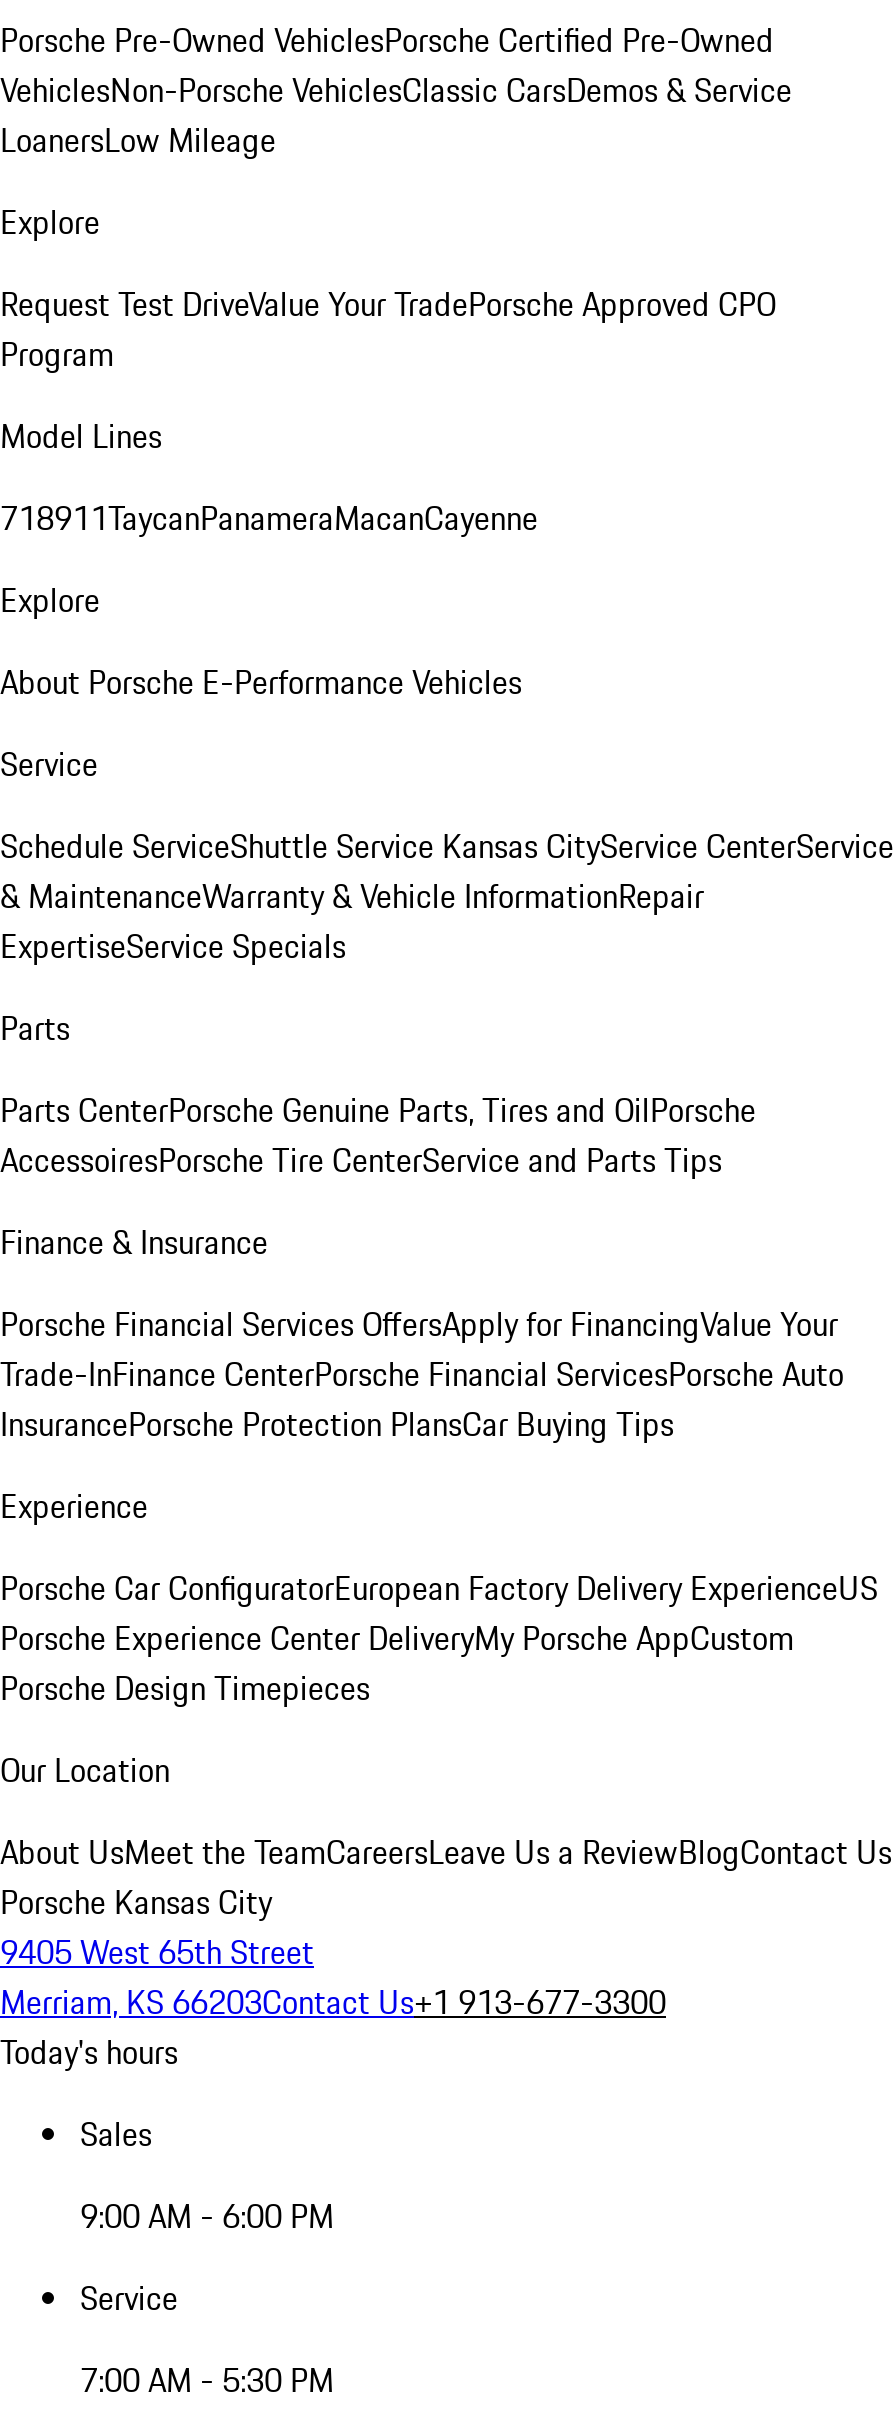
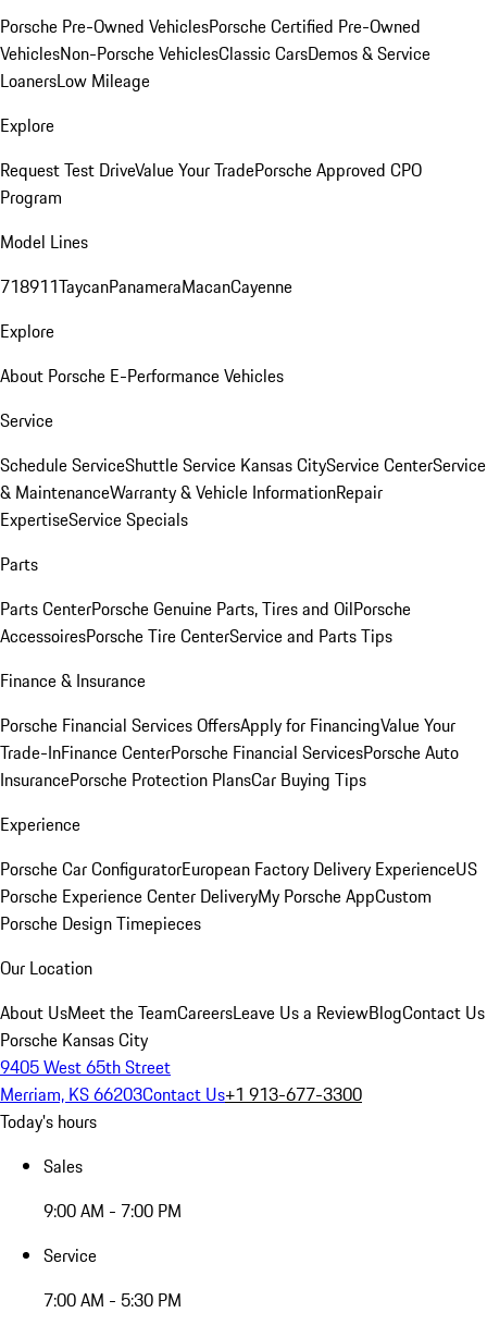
- 9:00 AM - 6:00 PM
+ 9:00 AM - 7:00 PM
